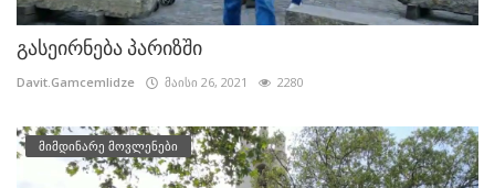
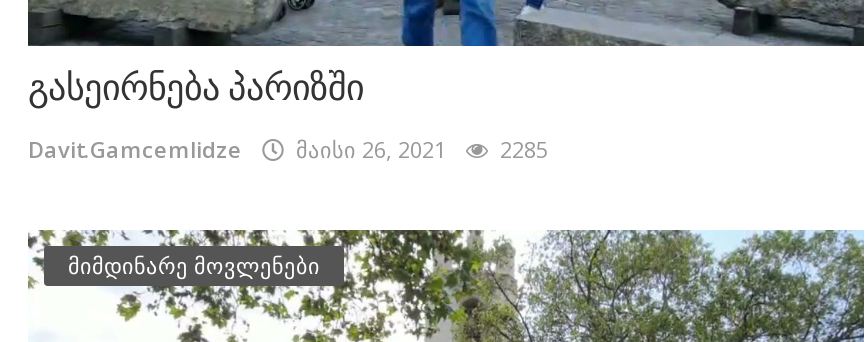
- Davit.Gamcemlidze მაისი 26, 2021 2280
+ Davit.Gamcemlidze მაისი 26, 2021 2285
